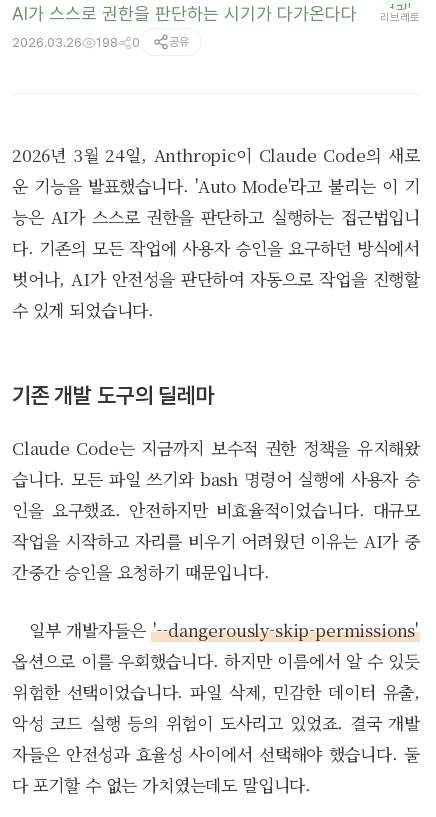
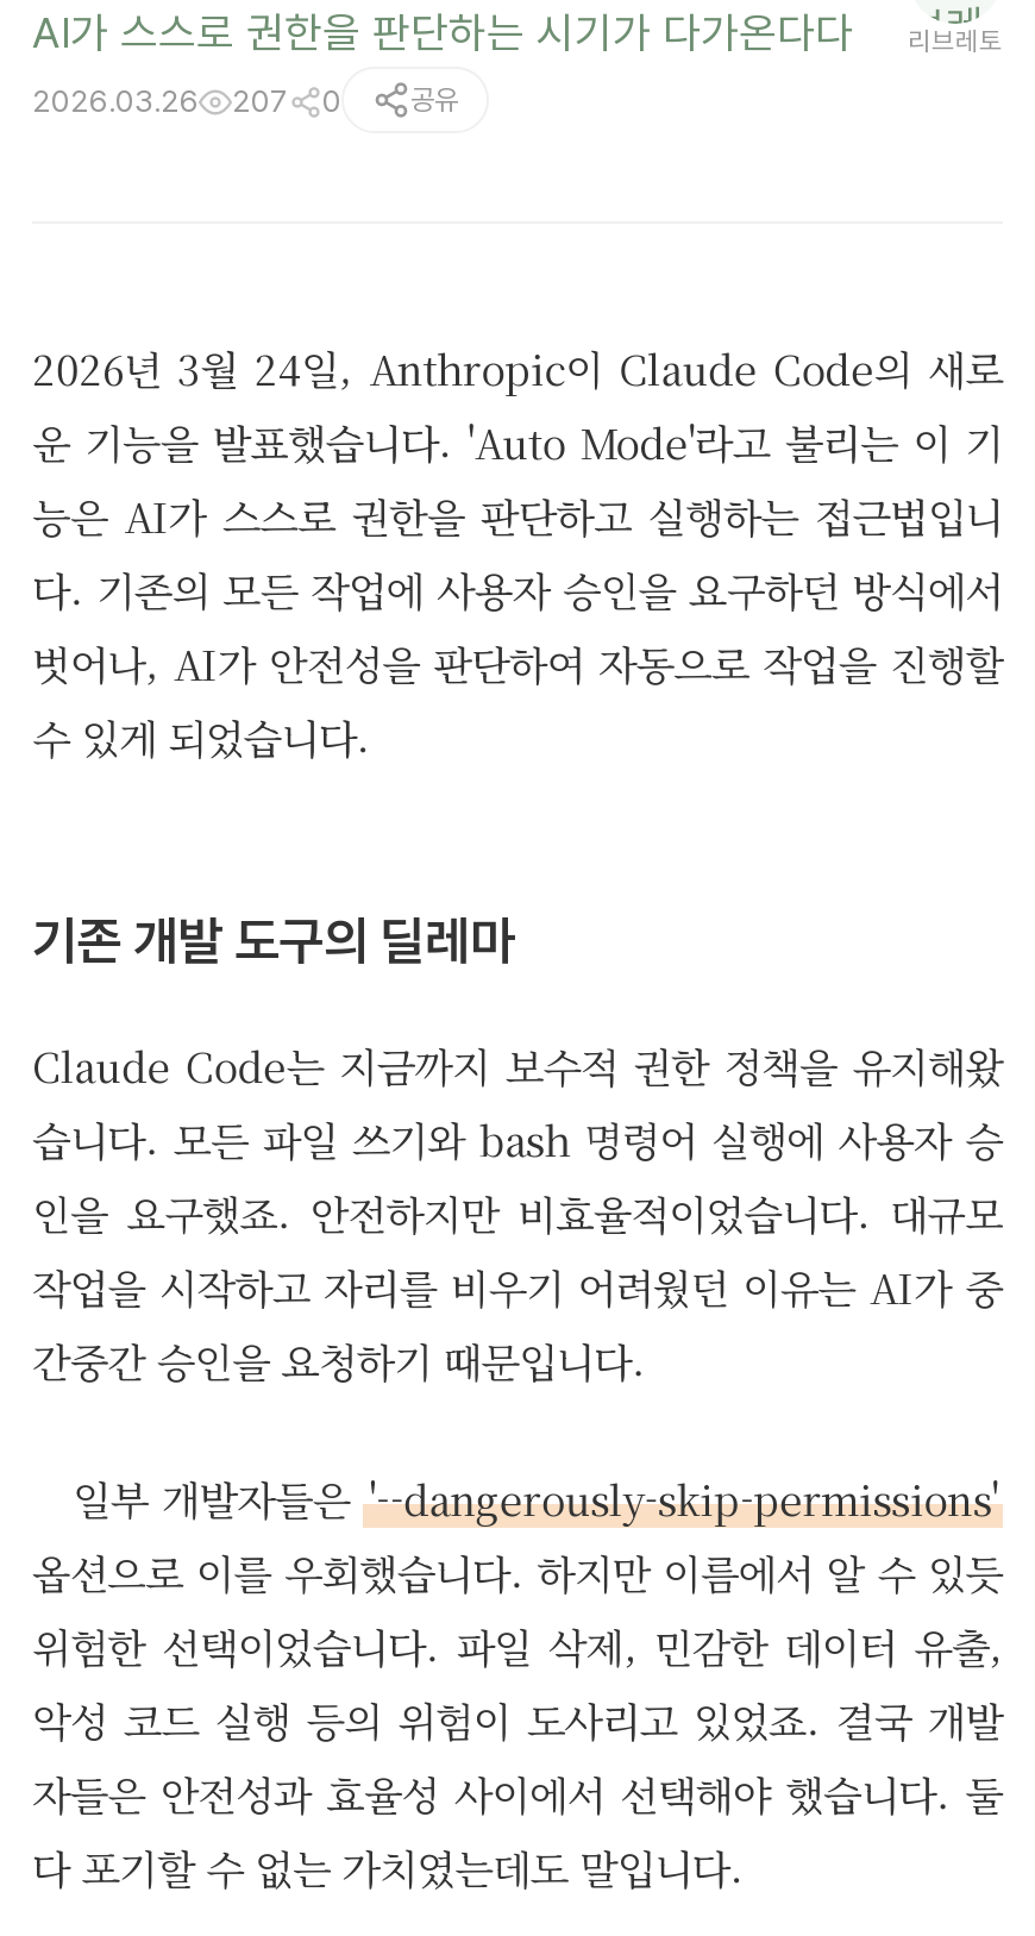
- 2026.03.26 198 0
+ 2026.03.26 207 0
